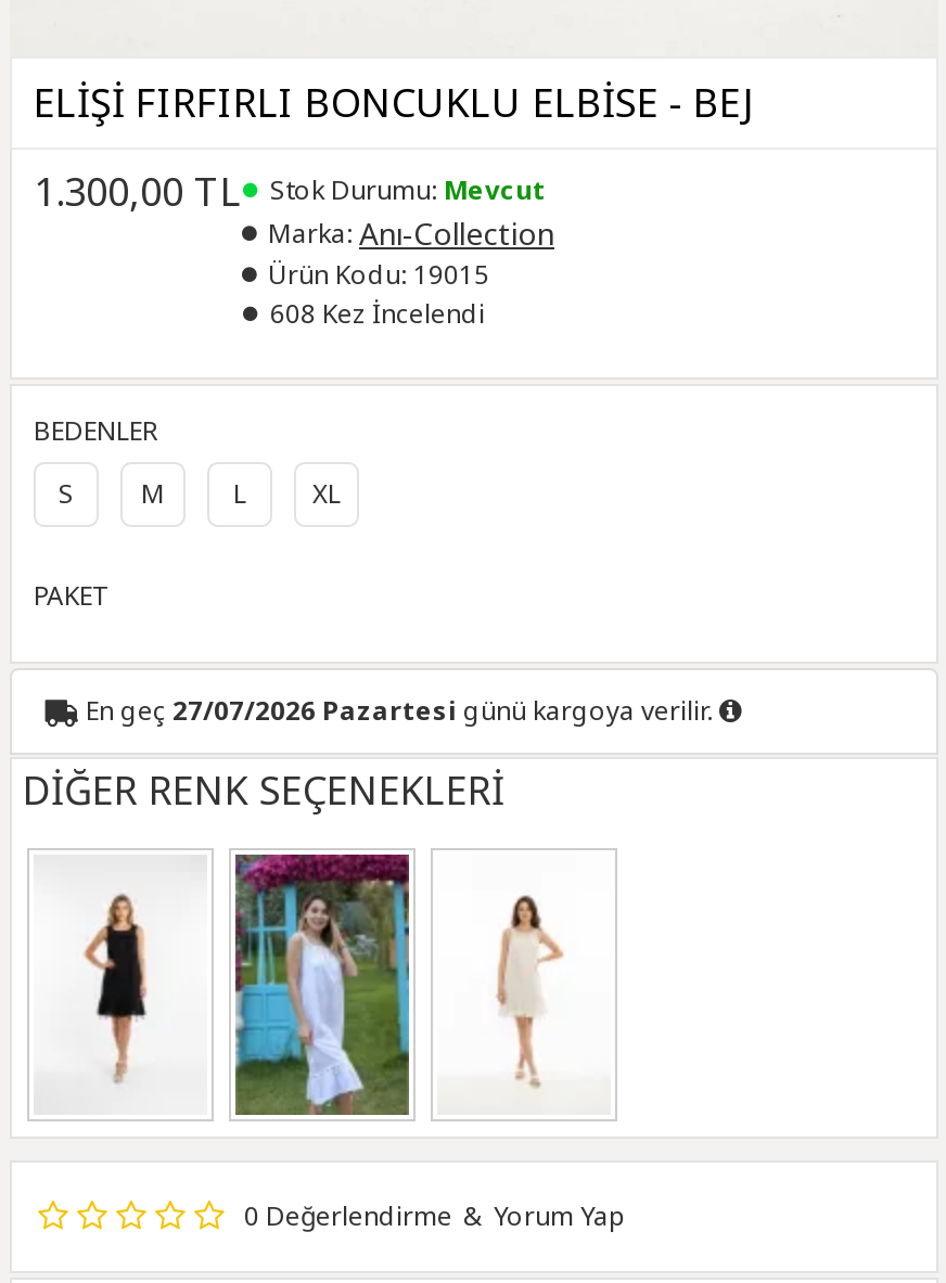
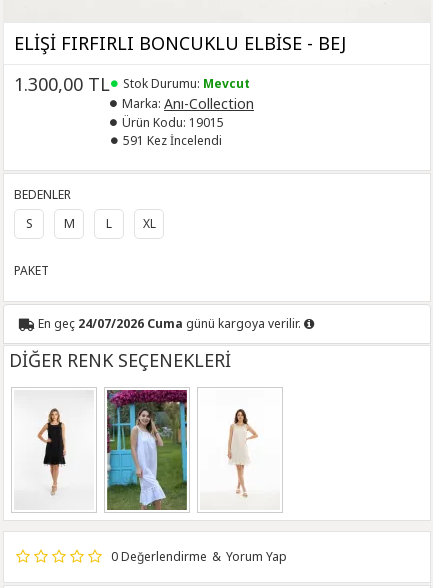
- 608 Kez İncelendi
+ 591 Kez İncelendi

- En geç 27/07/2026 Pazartesi günü kargoya verilir.
+ En geç 24/07/2026 Cuma günü kargoya verilir.
